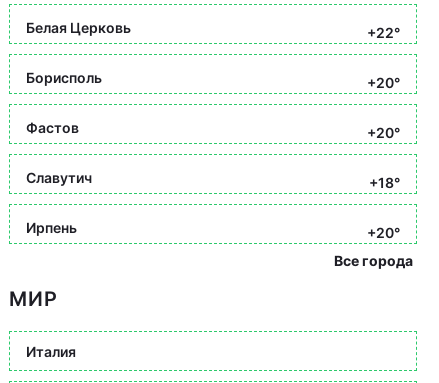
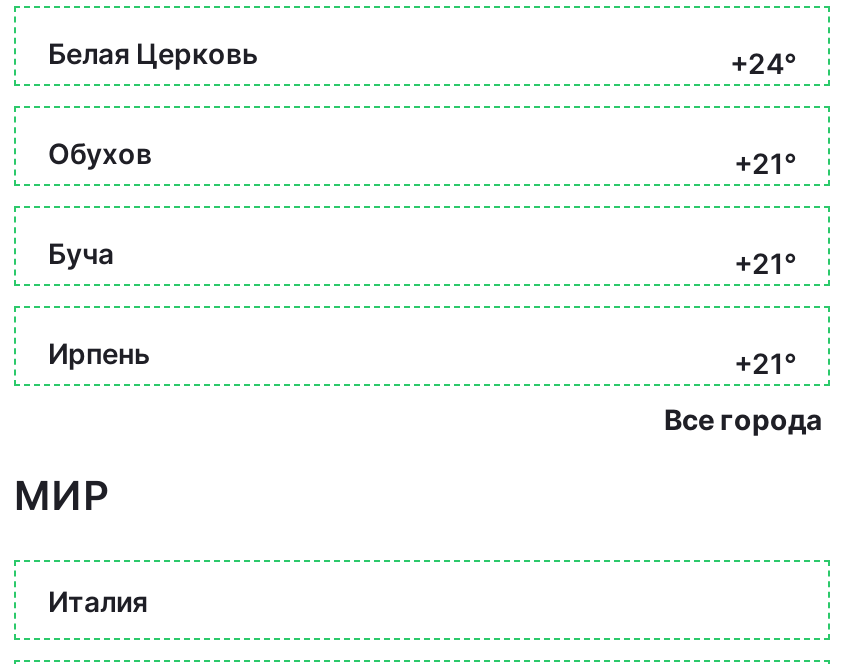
- +22°
- Борисполь
- +20°
- Фастов
- +20°
- Славутич
- +18°
+ +24°
+ Обухов
+ +21°
+ Буча
+ +21°

- +20°
+ +21°
